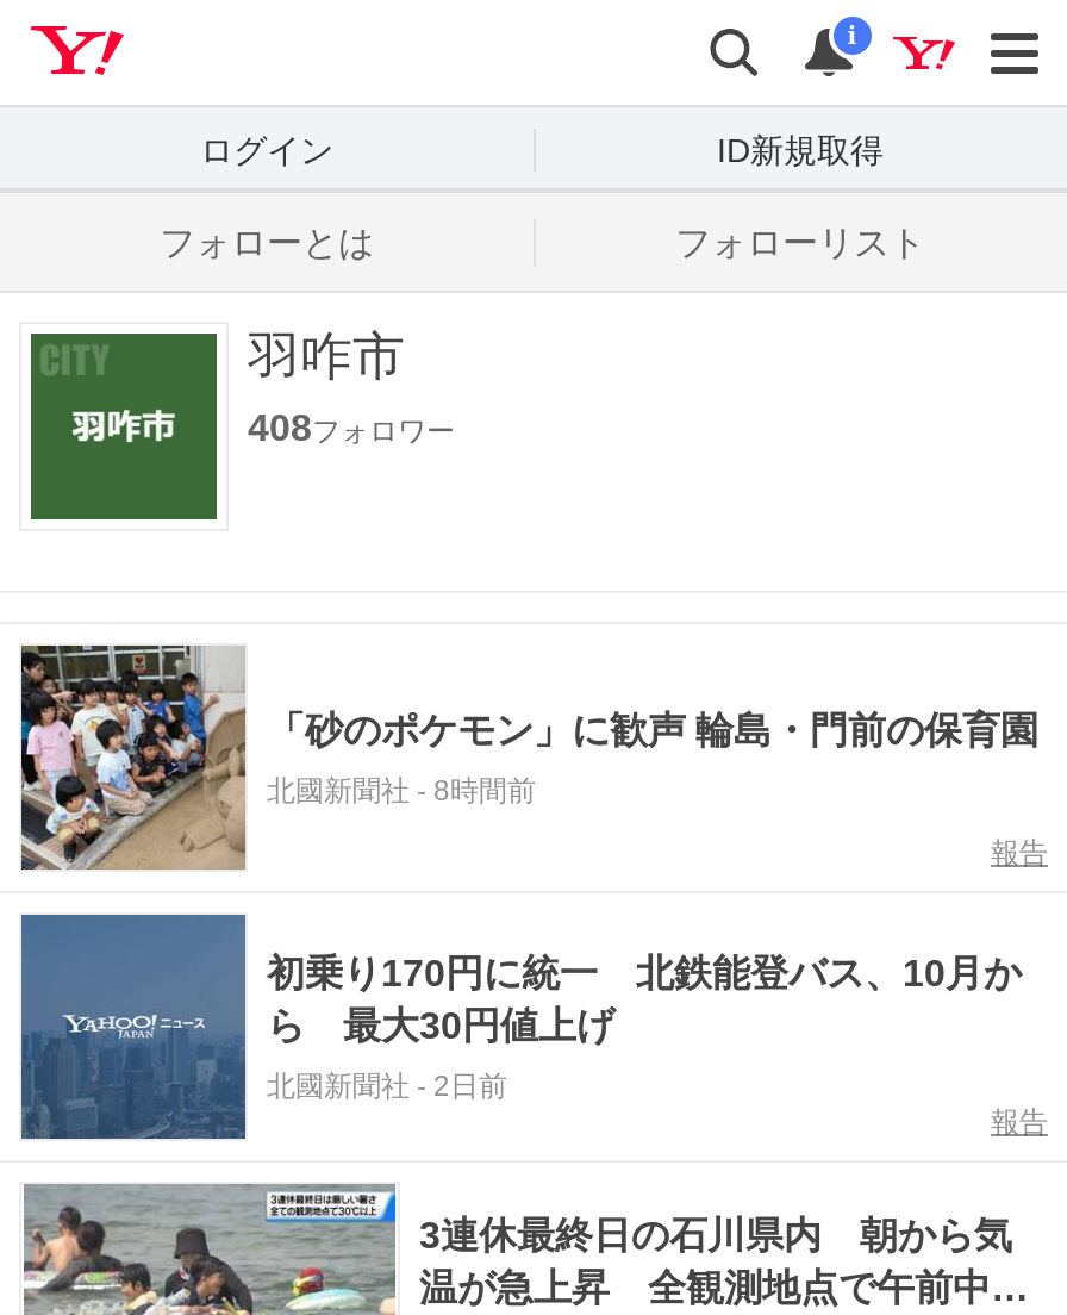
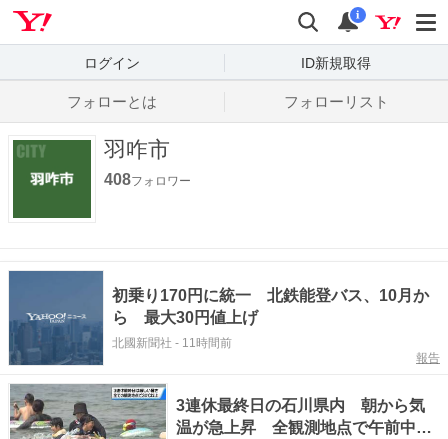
- [image]
- 「砂のポケモン」に歓声 輪島・門前の保育園
- 北國新聞社- 8時間前
- 報告

- 北國新聞社- 2日前
+ 北國新聞社- 11時間前
